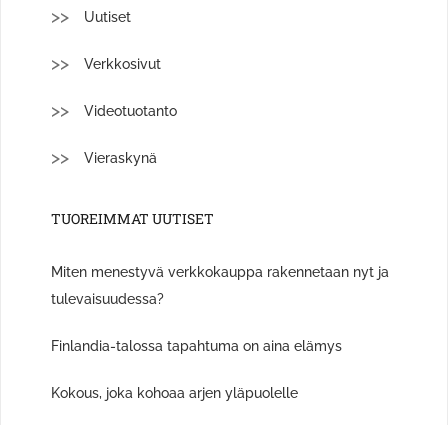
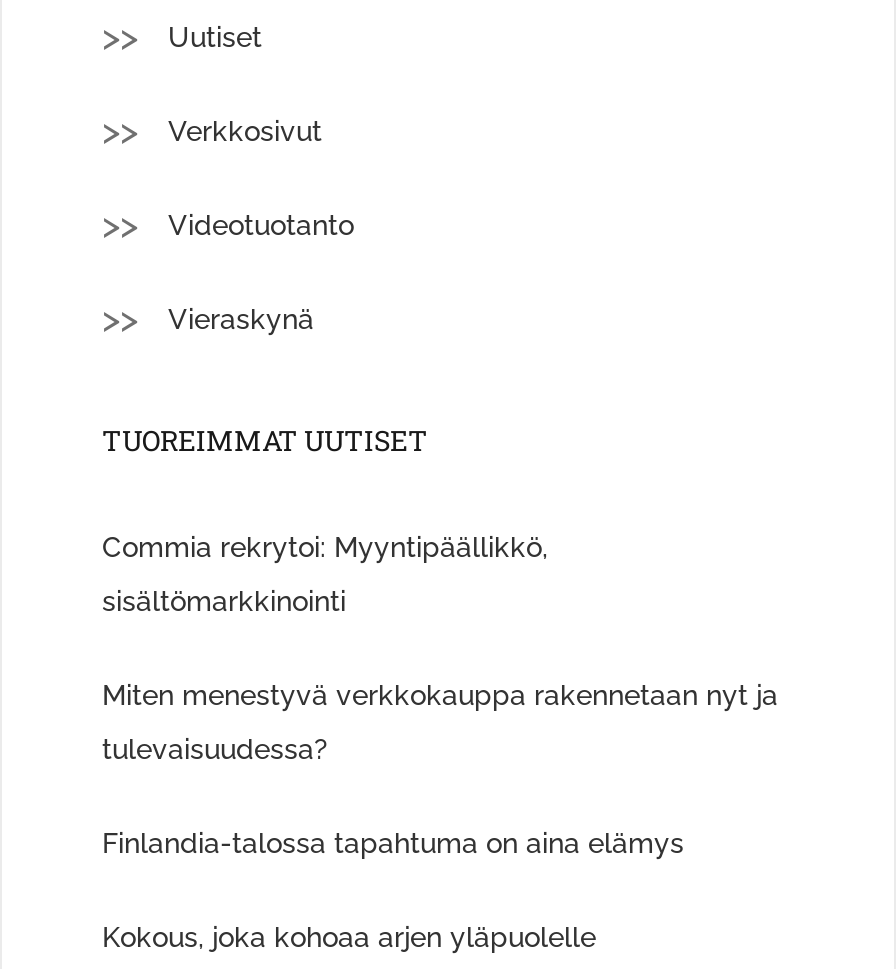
+ Commia rekrytoi: Myyntipäällikkö,
+ sisältömarkkinointi
